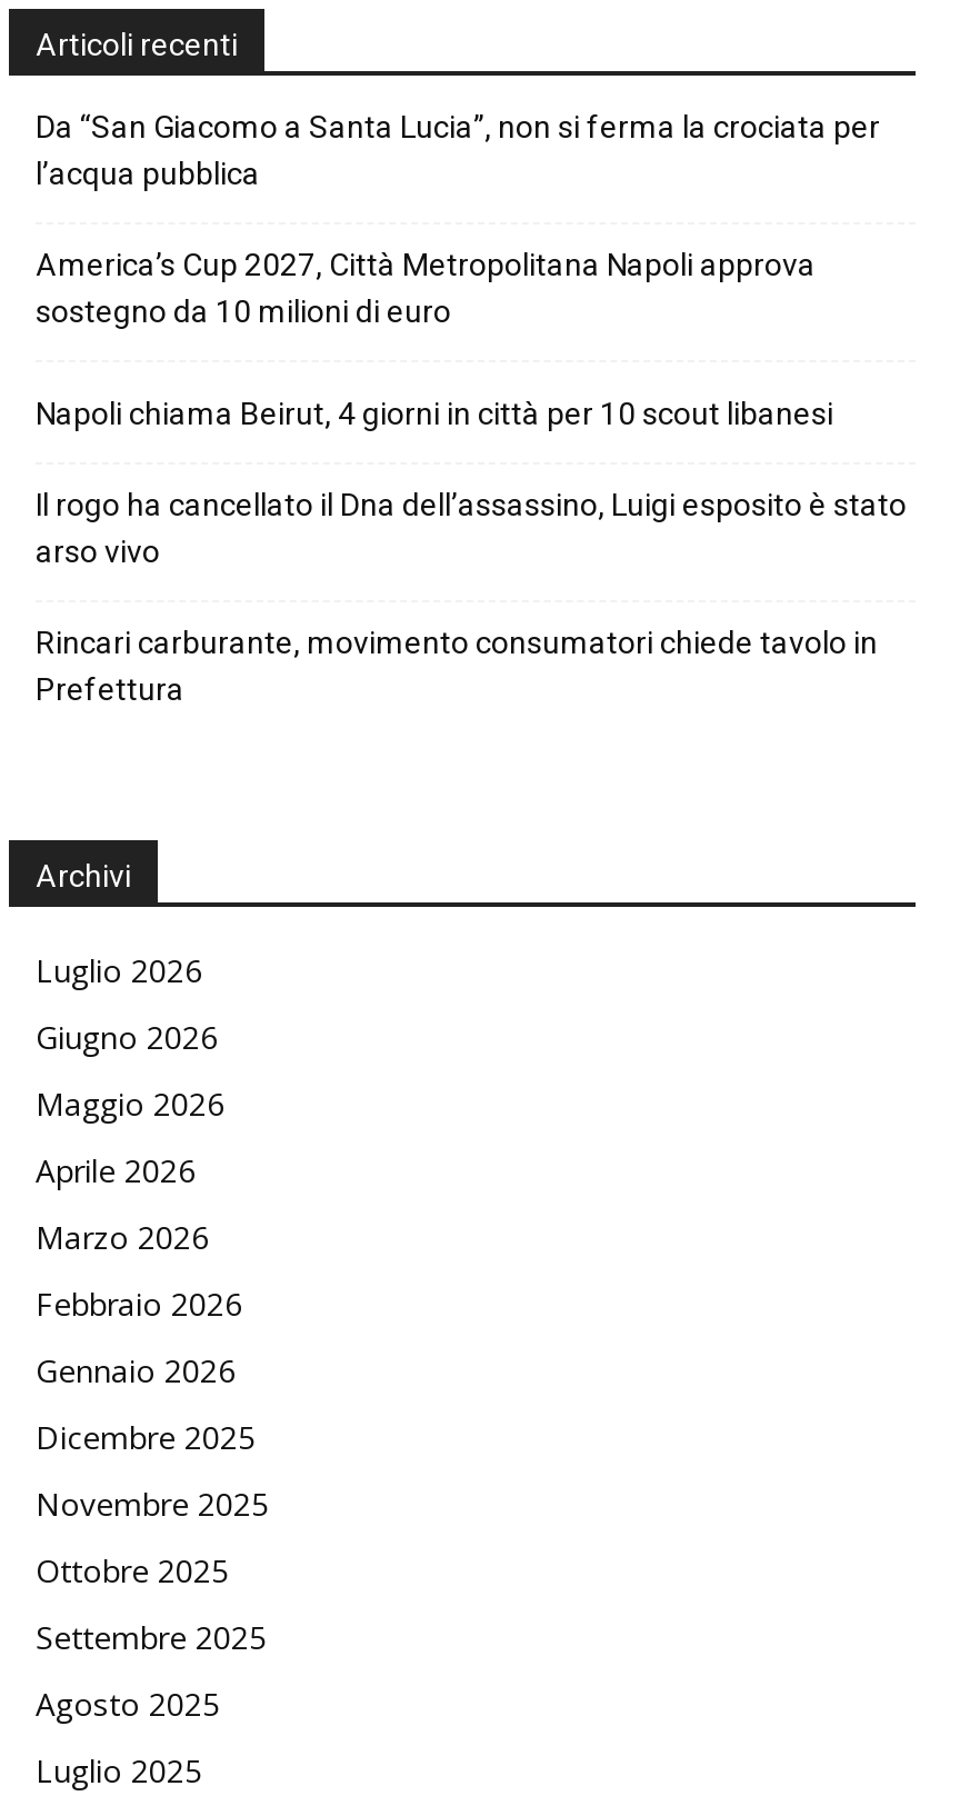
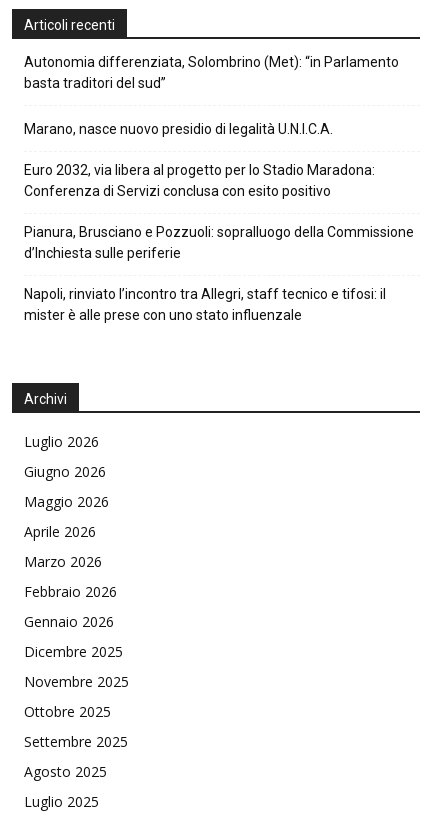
- Da “San Giacomo a Santa Lucia”, non si ferma la crociata per
- l’acqua pubblica
+ Autonomia differenziata, Solombrino (Met): “in Parlamento
+ basta traditori del sud”

- America’s Cup 2027, Città Metropolitana Napoli approva
- sostegno da 10 milioni di euro
+ Marano, nasce nuovo presidio di legalità U.N.I.C.A.

- Napoli chiama Beirut, 4 giorni in città per 10 scout libanesi
+ Euro 2032, via libera al progetto per lo Stadio Maradona:
+ Conferenza di Servizi conclusa con esito positivo

- Il rogo ha cancellato il Dna dell’assassino, Luigi esposito è stato
- arso vivo
+ Pianura, Brusciano e Pozzuoli: sopralluogo della Commissione
+ d’Inchiesta sulle periferie

- Rincari carburante, movimento consumatori chiede tavolo in
- Prefettura
+ Napoli, rinviato l’incontro tra Allegri, staff tecnico e tifosi: il
+ mister è alle prese con uno stato influenzale
